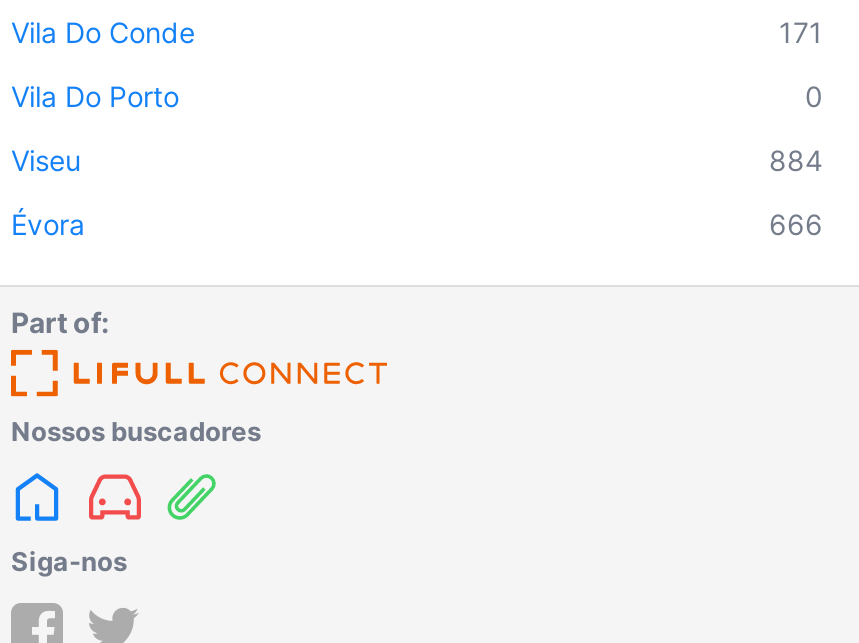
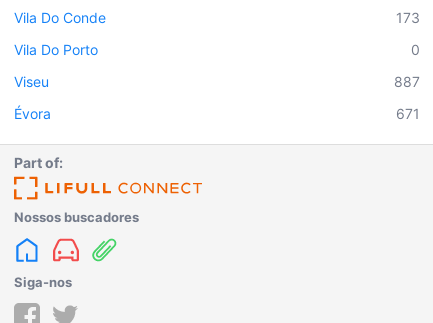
- 171
+ 173

- 884
+ 887

- 666
+ 671
